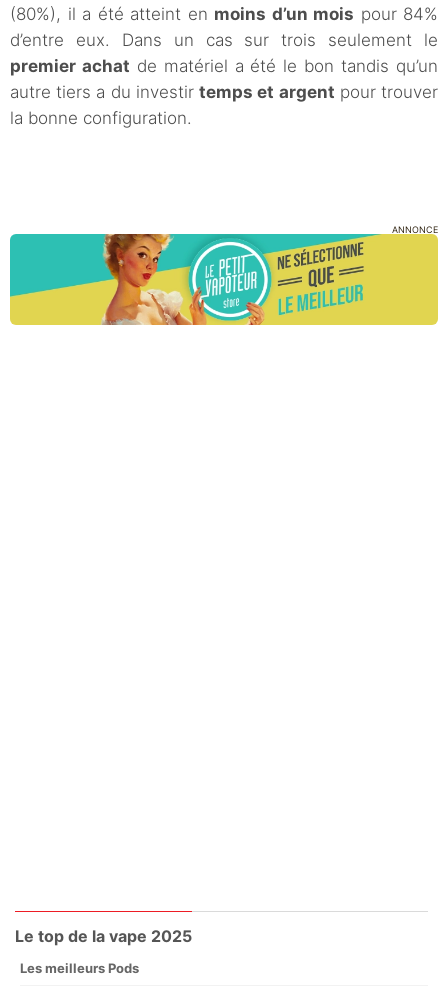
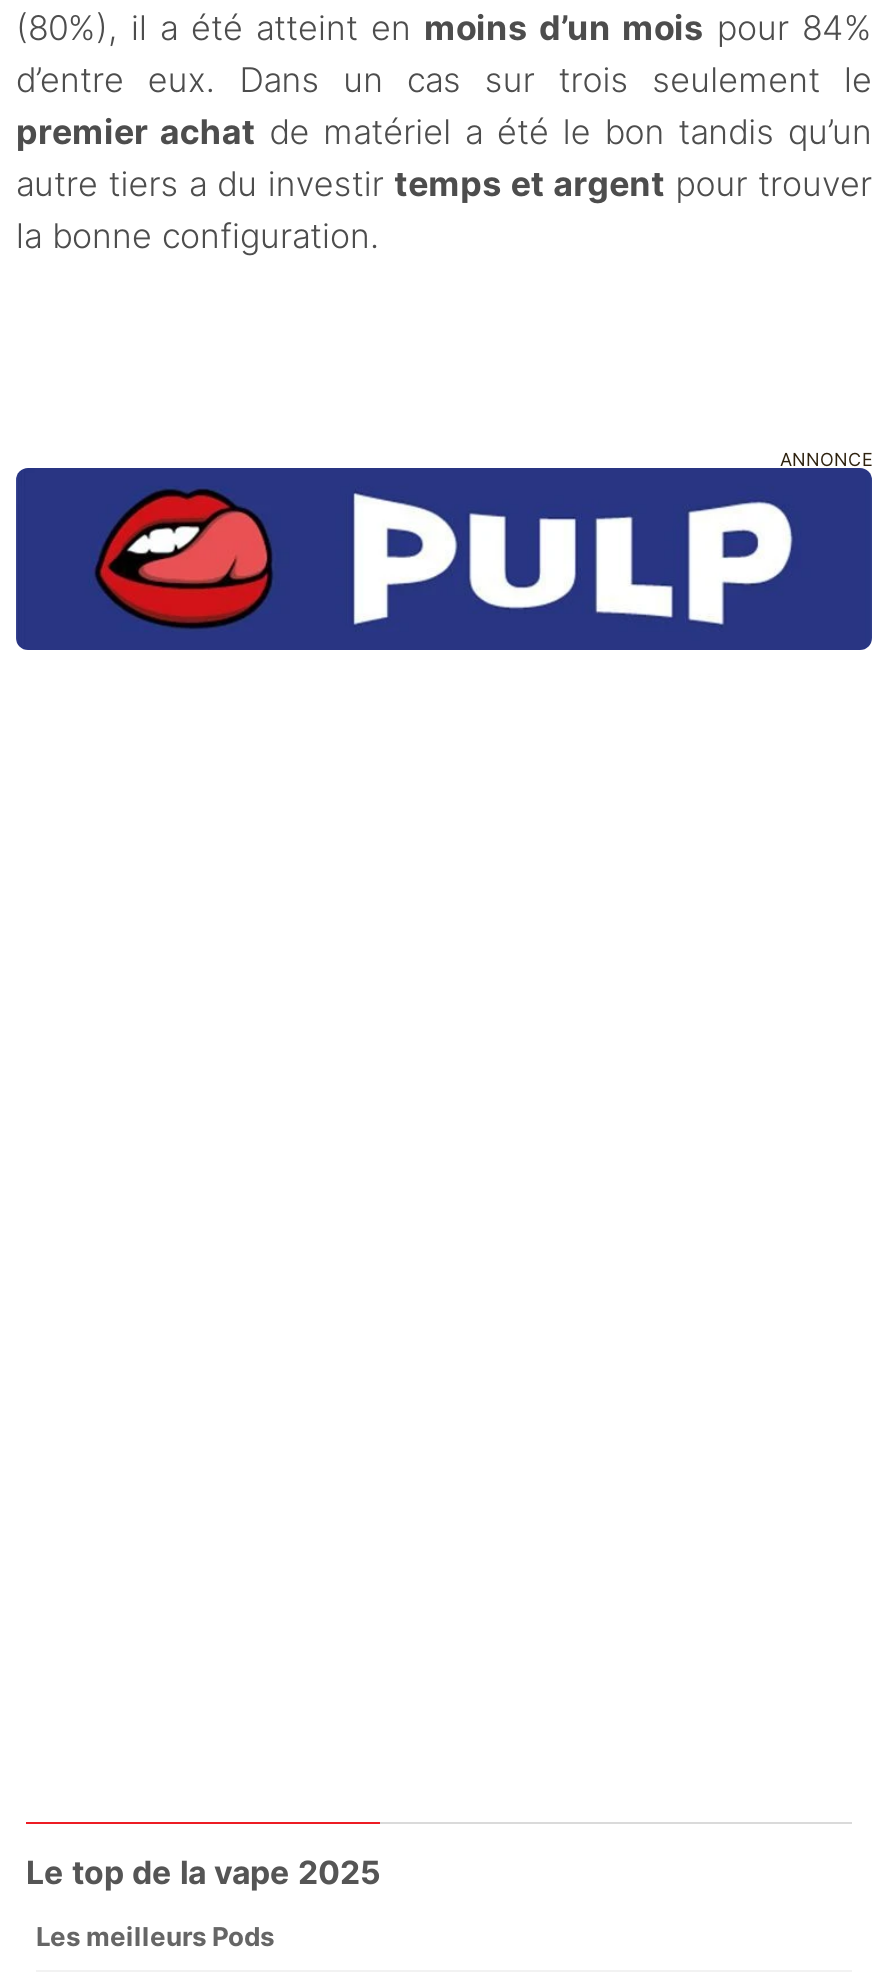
- [image]
+ [image]
